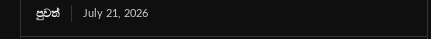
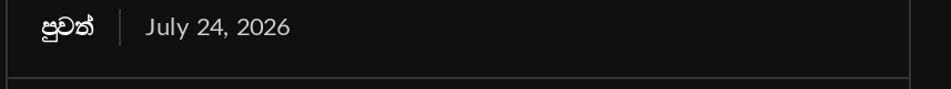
- July 21, 2026
+ July 24, 2026
